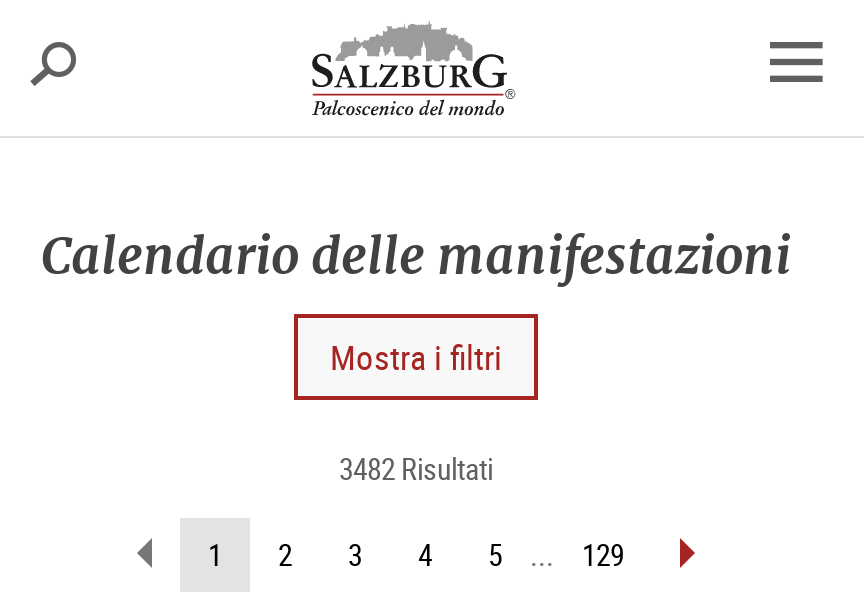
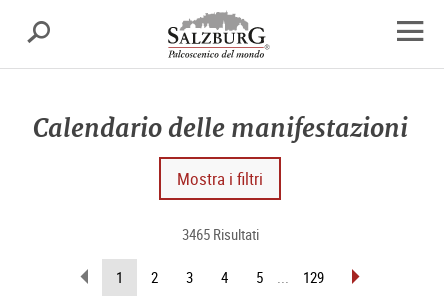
- 3482 Risultati
+ 3465 Risultati
